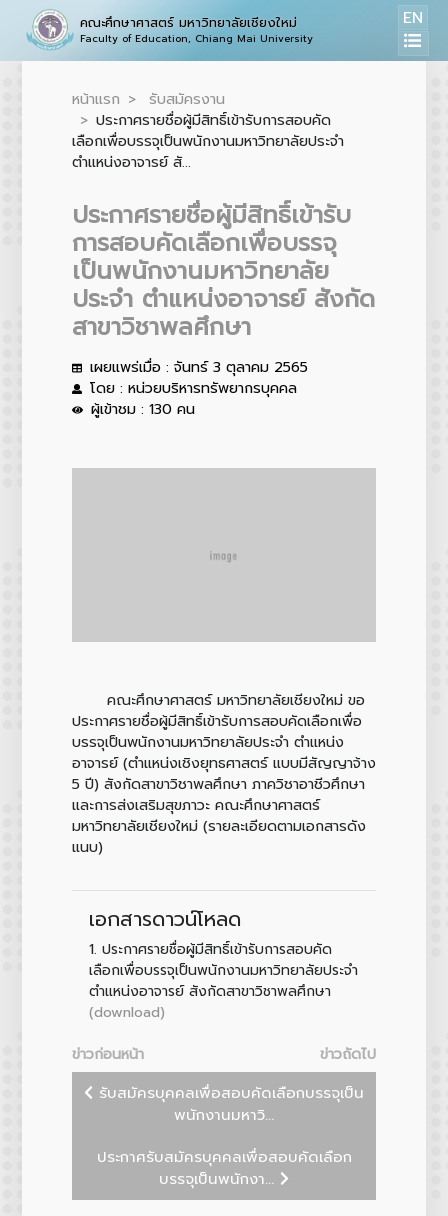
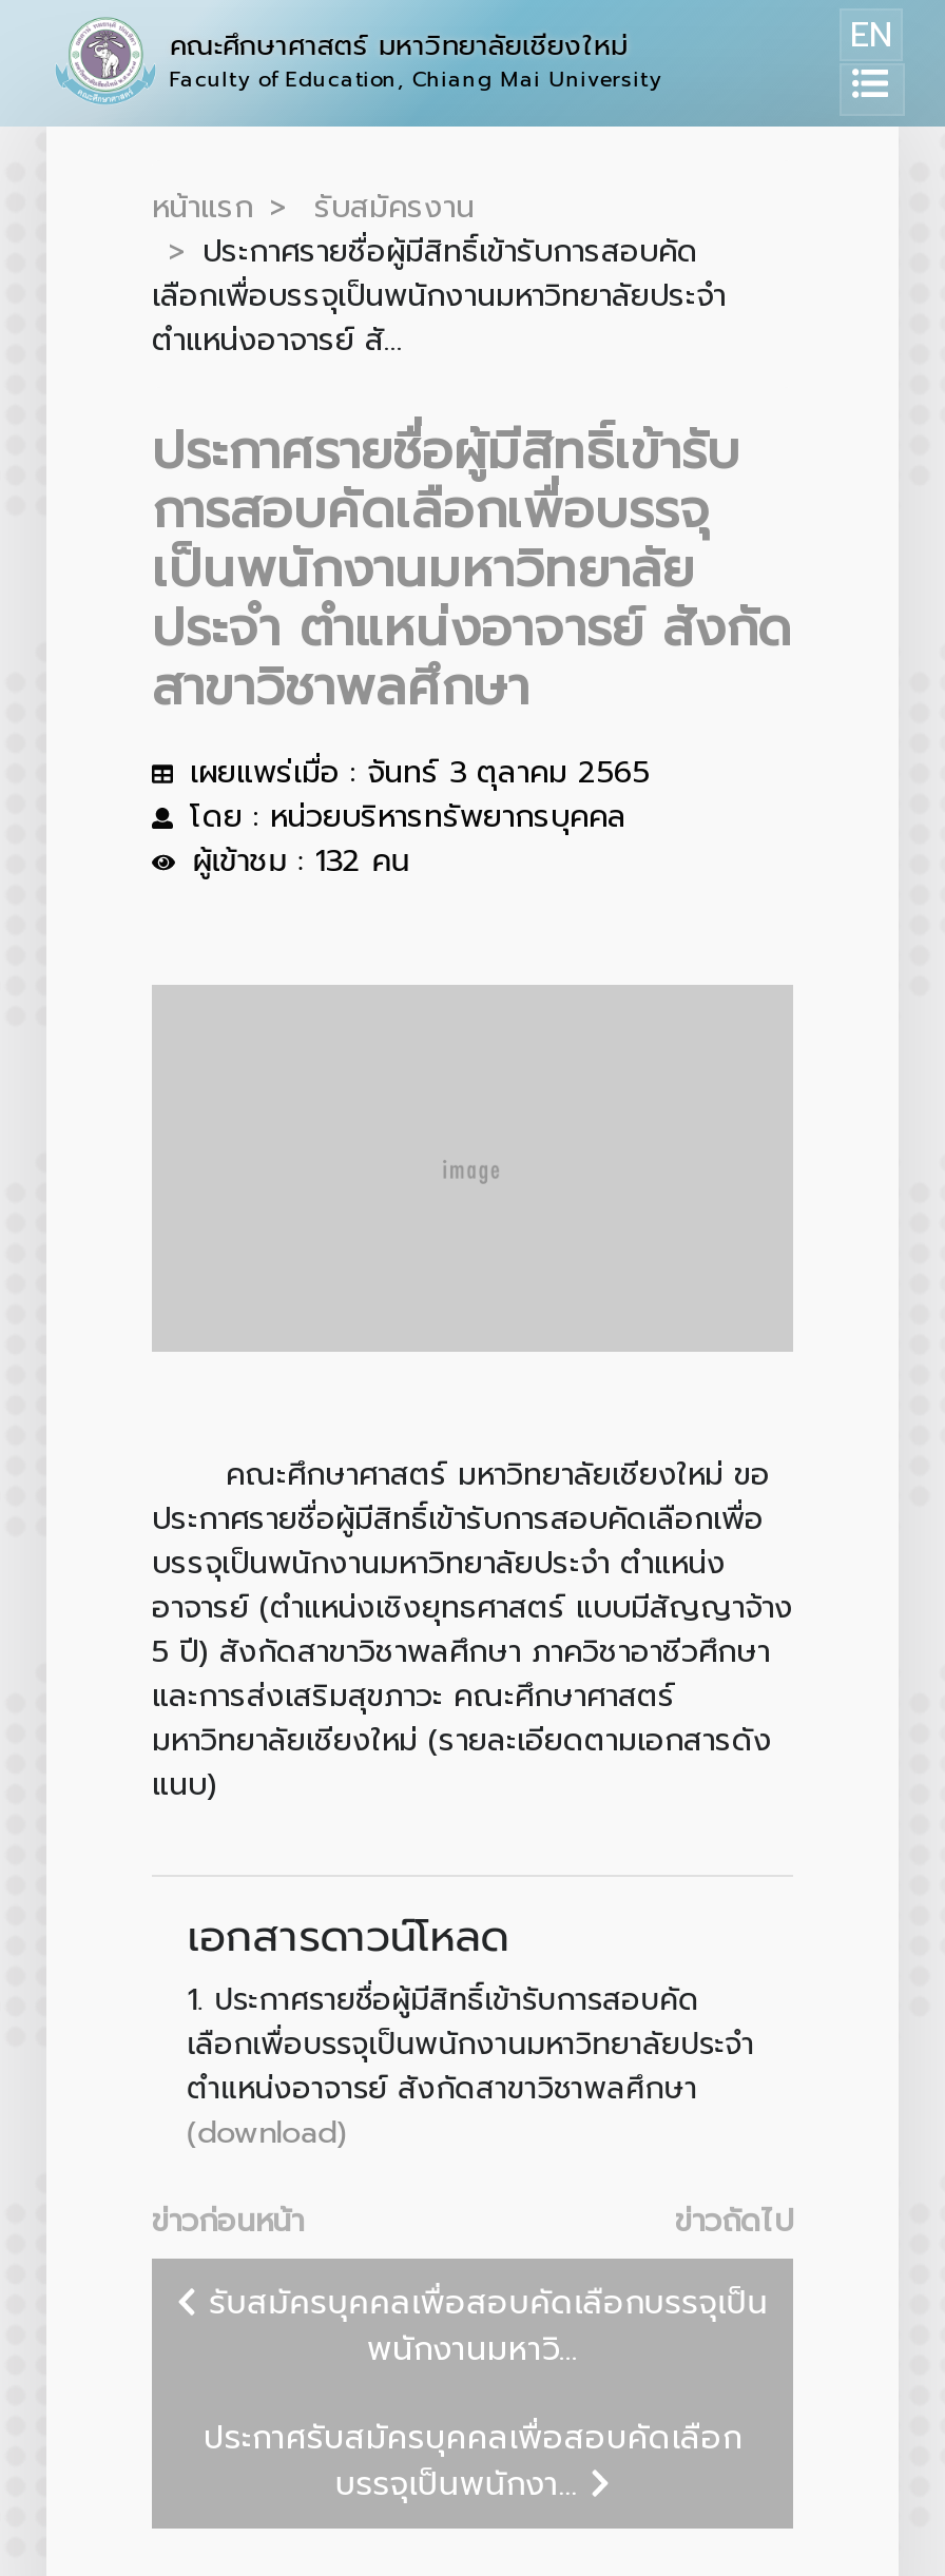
- ผู้เข้าชม : 130 คน
+ ผู้เข้าชม : 132 คน
